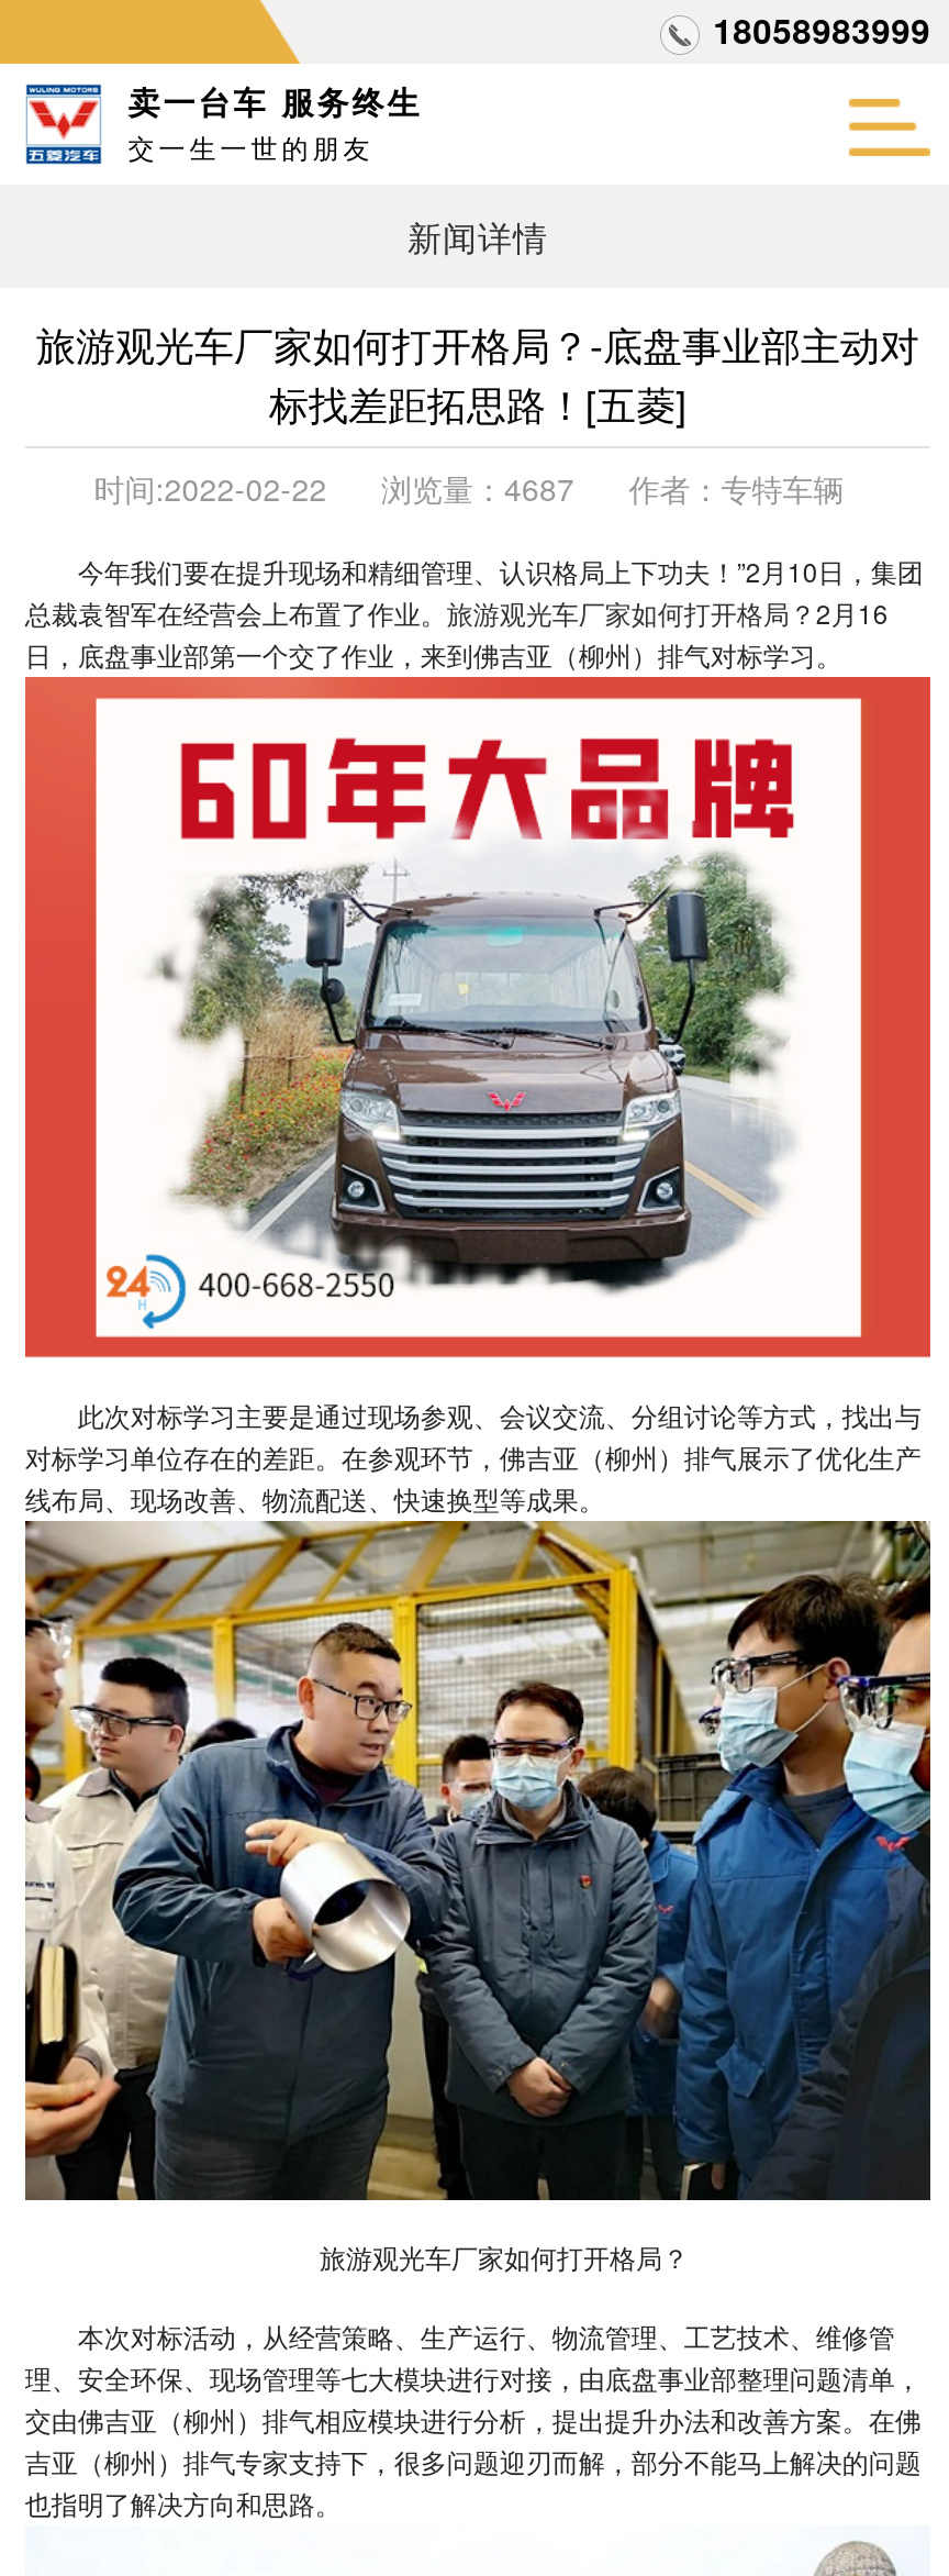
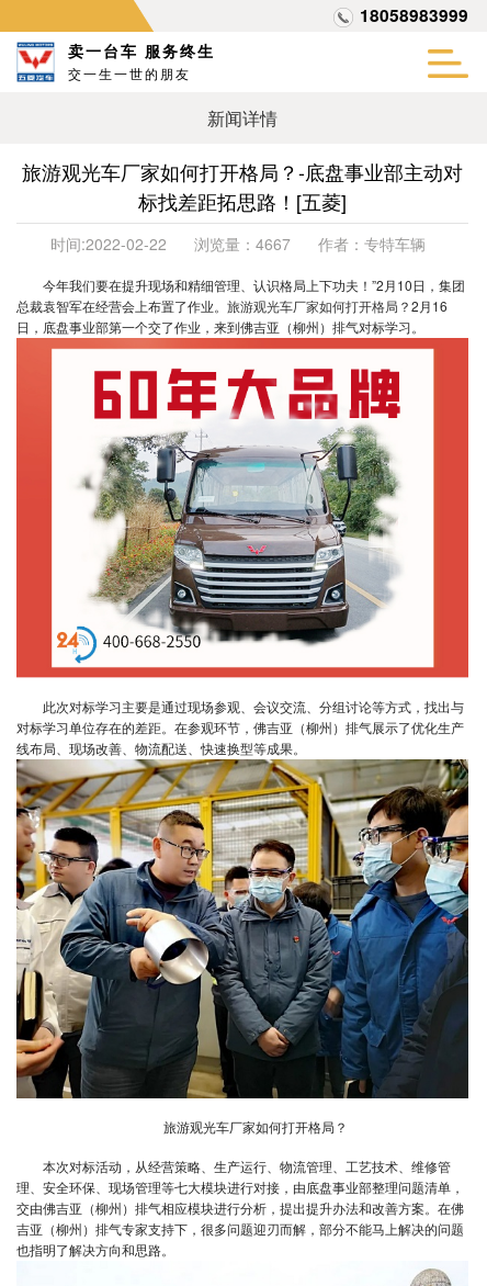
- 时间:2022-02-22 浏览量：4687 作者：专特车辆
+ 时间:2022-02-22 浏览量：4667 作者：专特车辆
